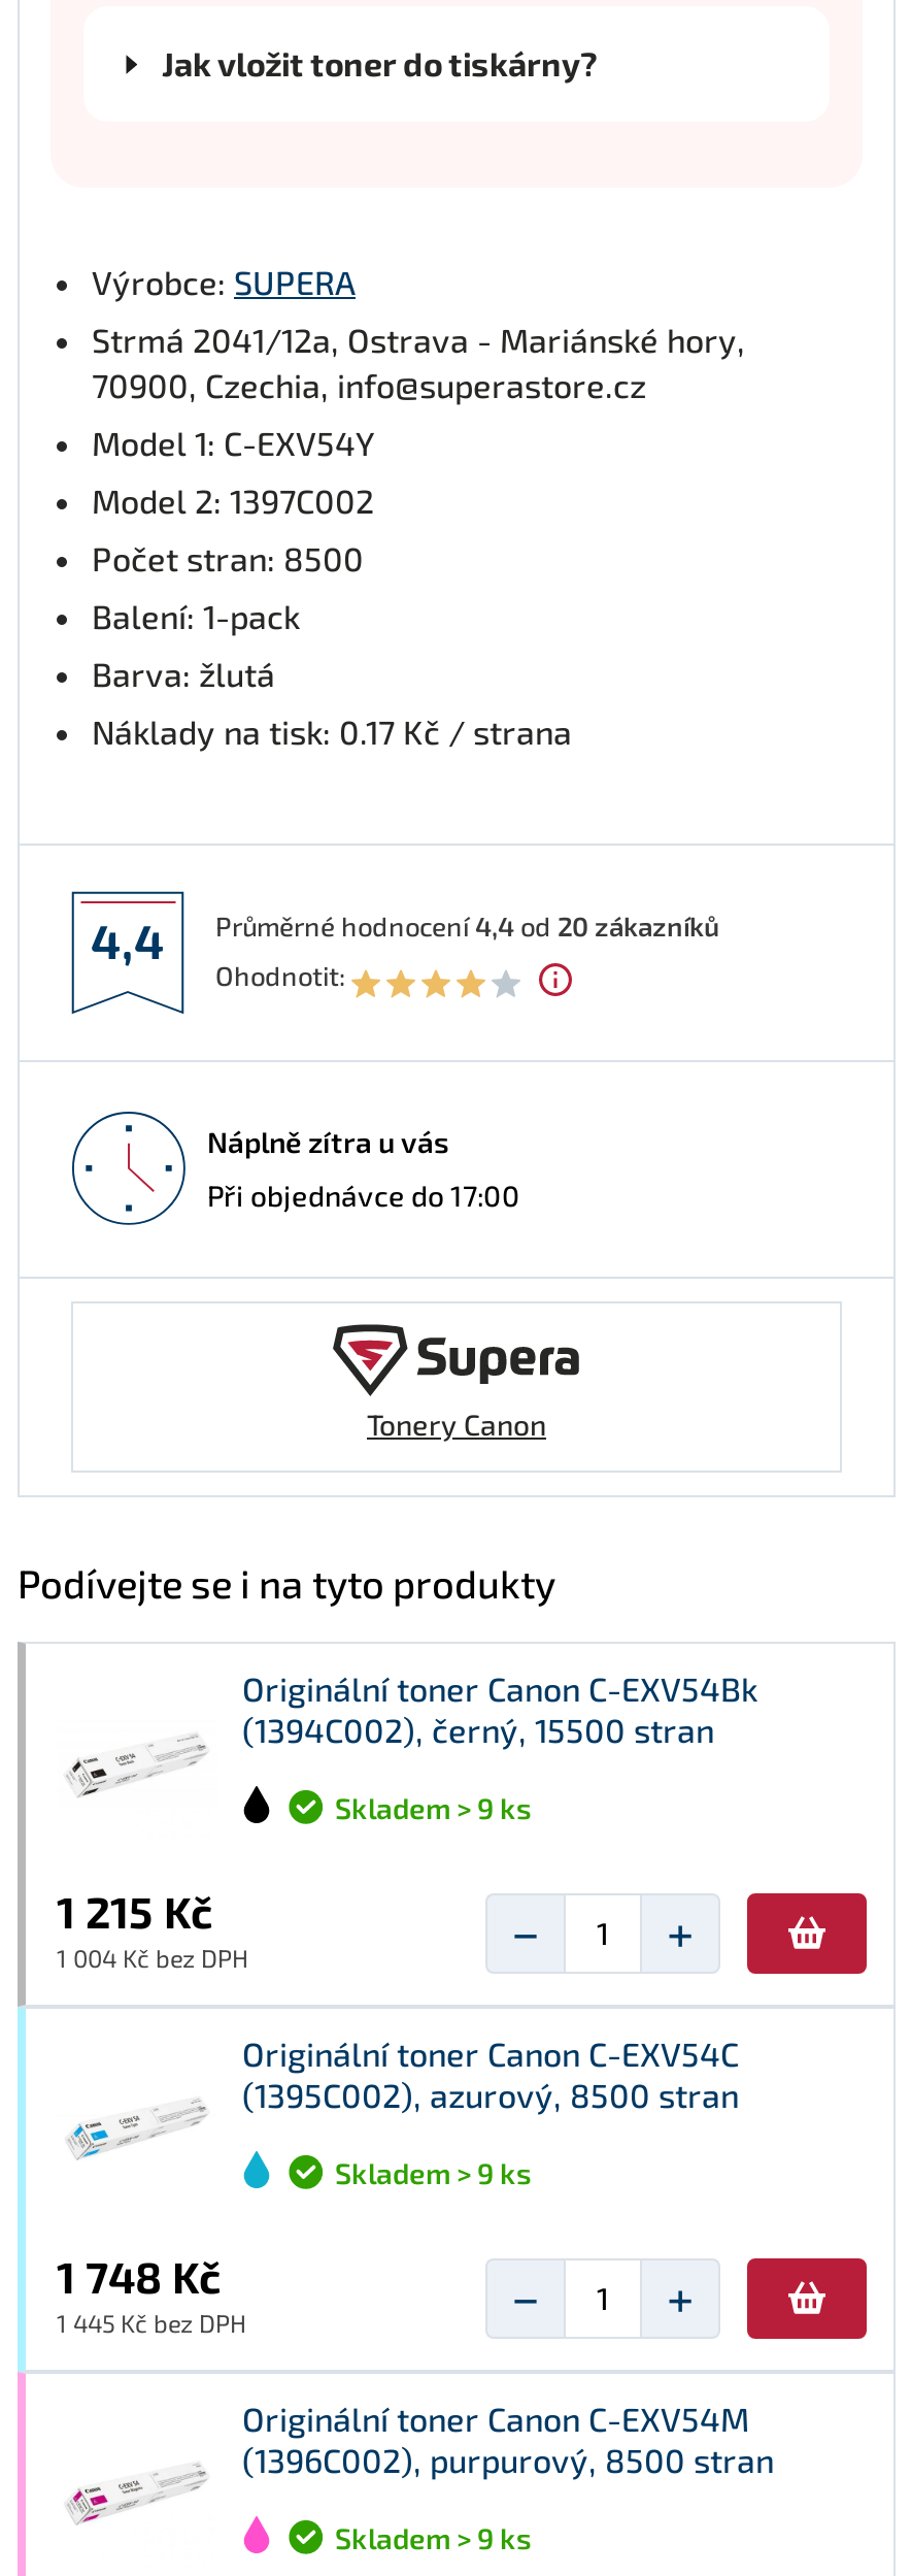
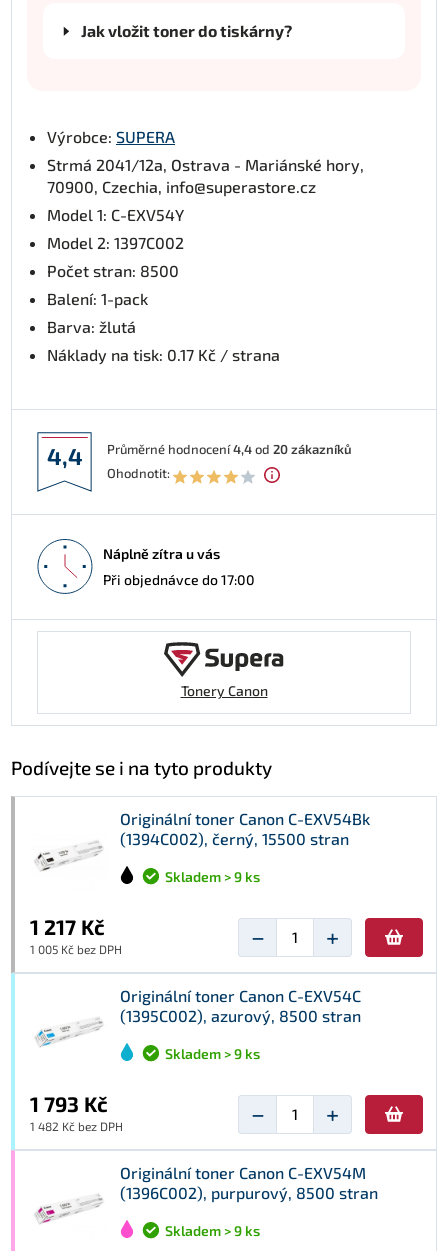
- 1 215 Kč
+ 1 217 Kč

- 1 004 Kč bez DPH
+ 1 005 Kč bez DPH

- 1 748 Kč
+ 1 793 Kč

- 1 445 Kč bez DPH
+ 1 482 Kč bez DPH
